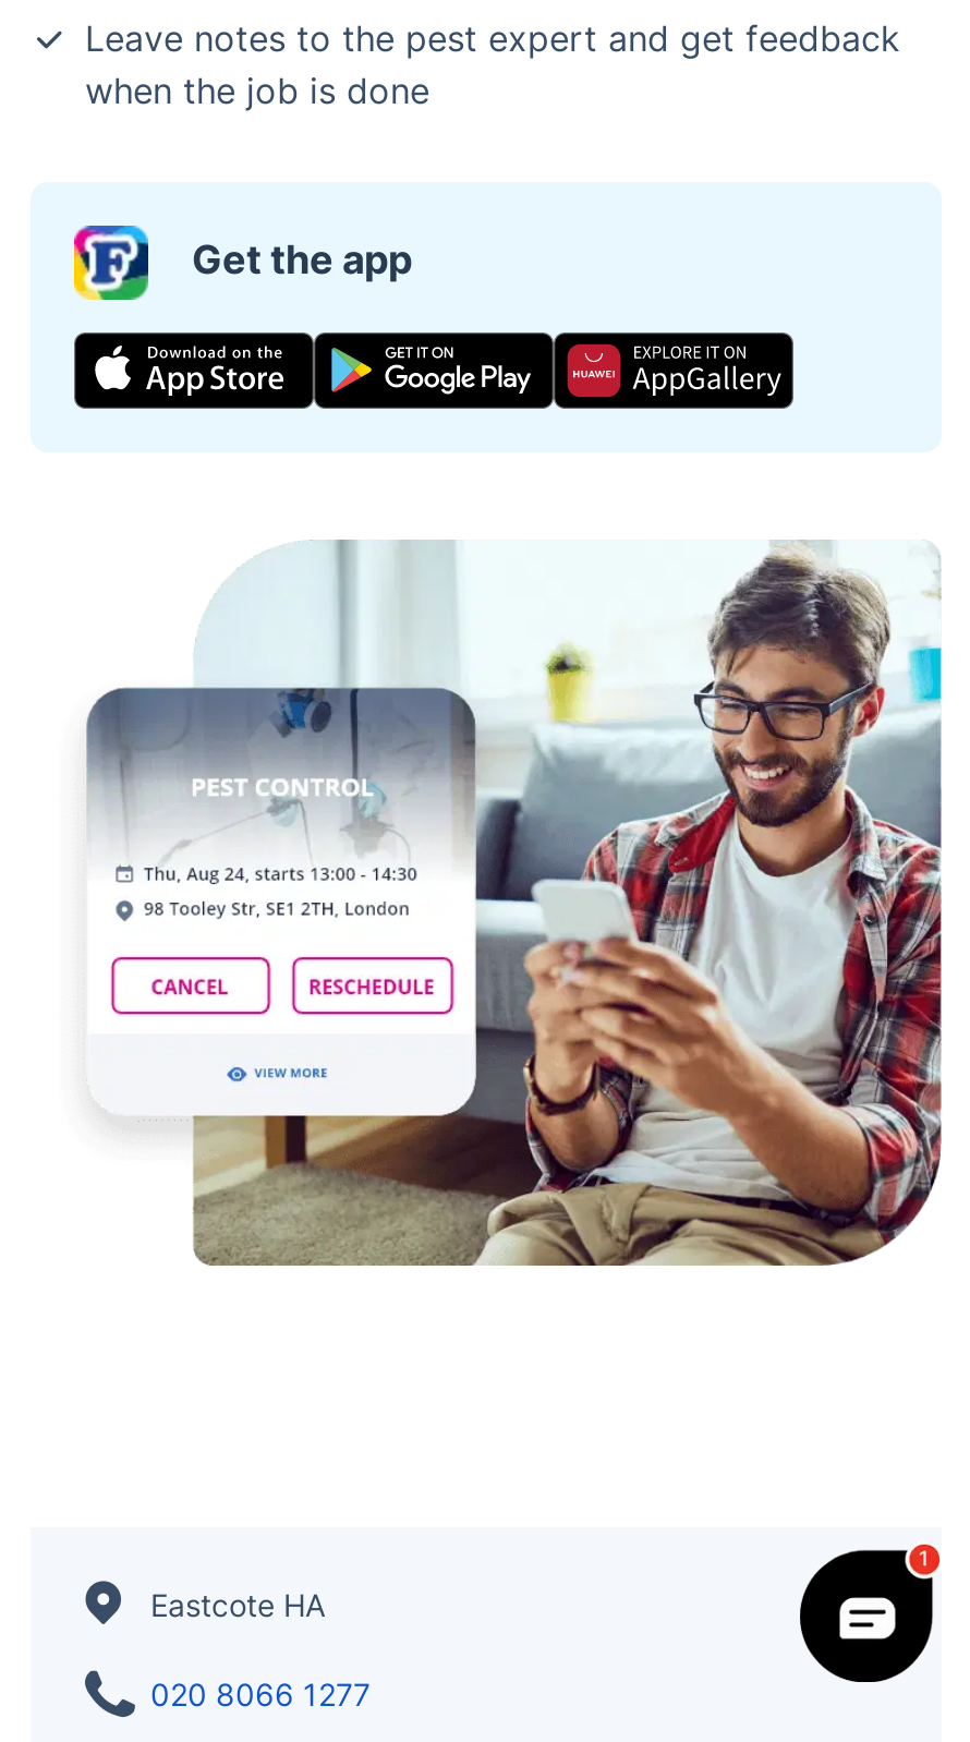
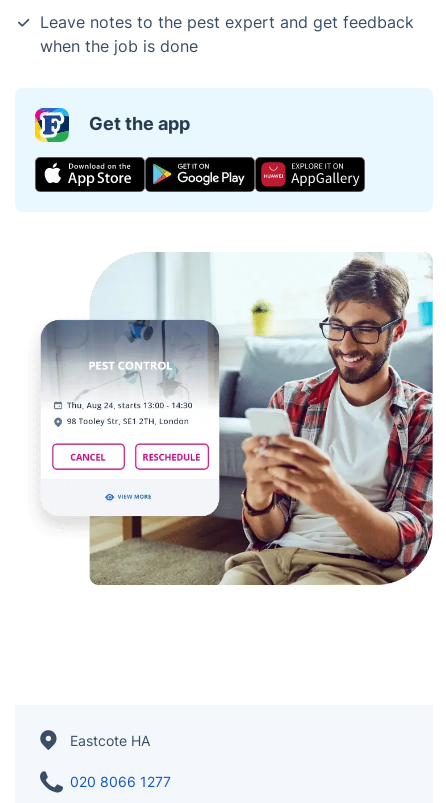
- [image]
